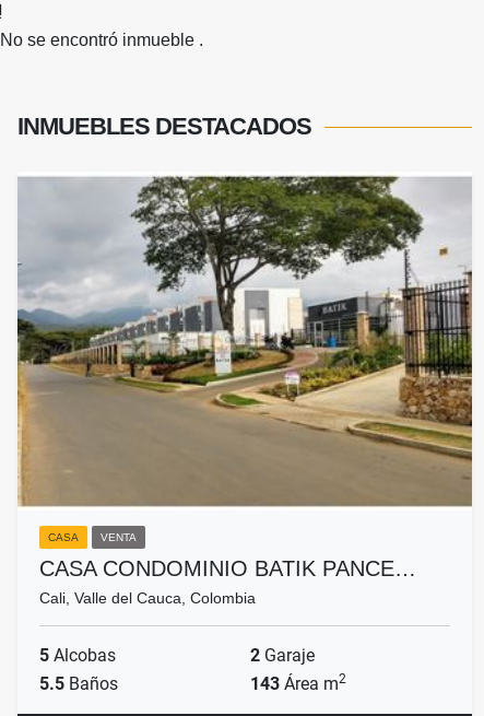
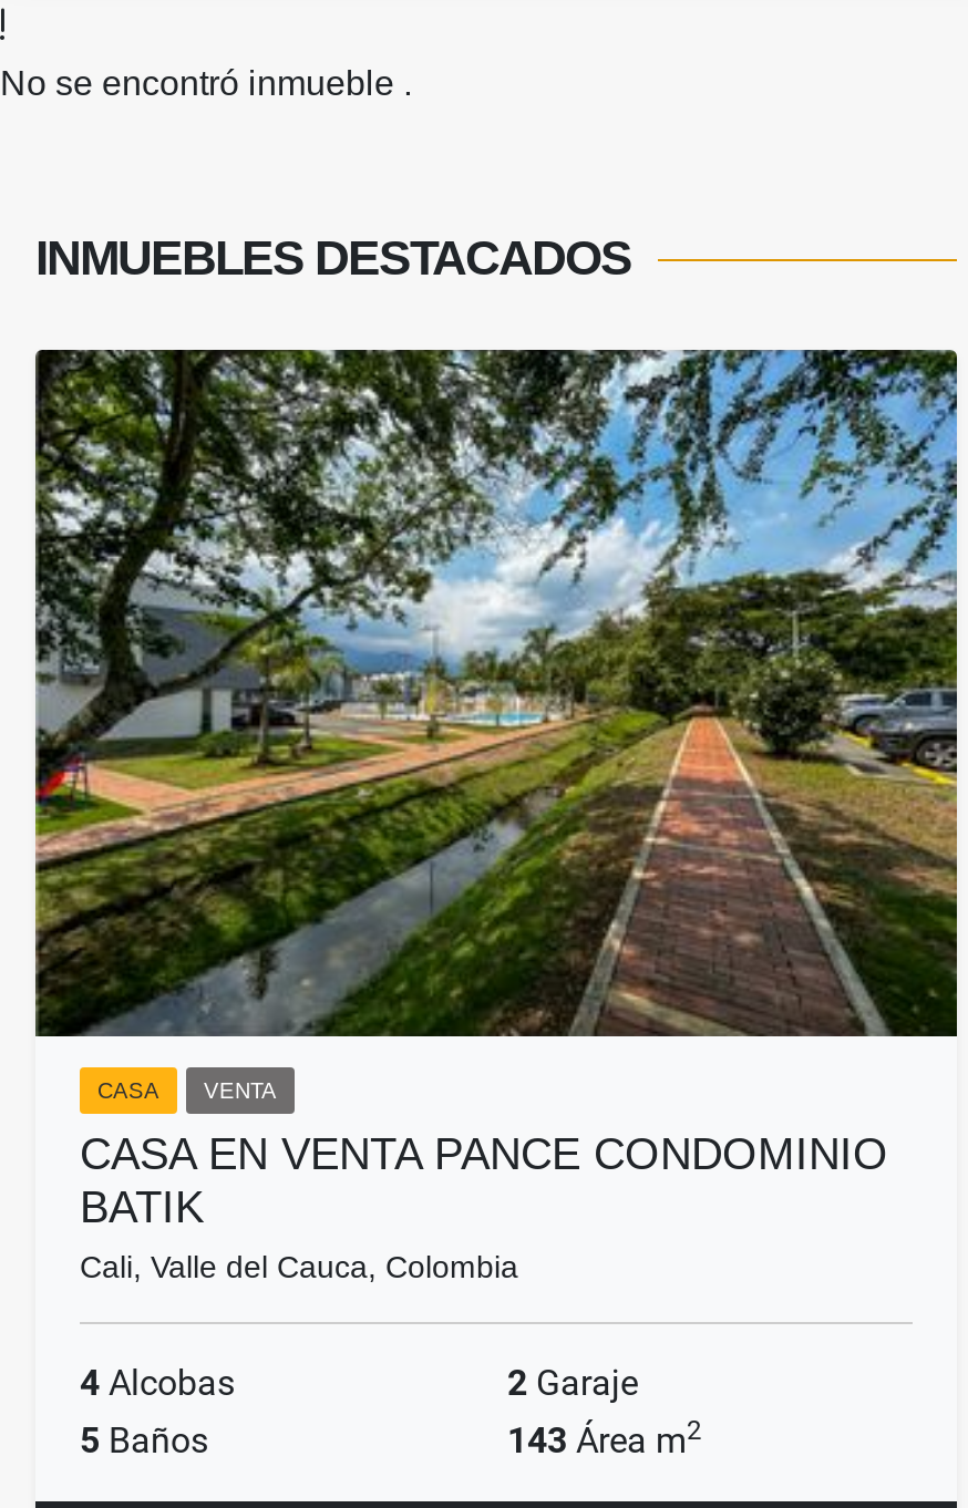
- [image]
+ [image]

- CASA CONDOMINIO BATIK PANCE…
+ CASA EN VENTA PANCE CONDOMINIO
+ BATIK

- 5 Alcobas
+ 4 Alcobas

- 5.5 Baños
+ 5 Baños
